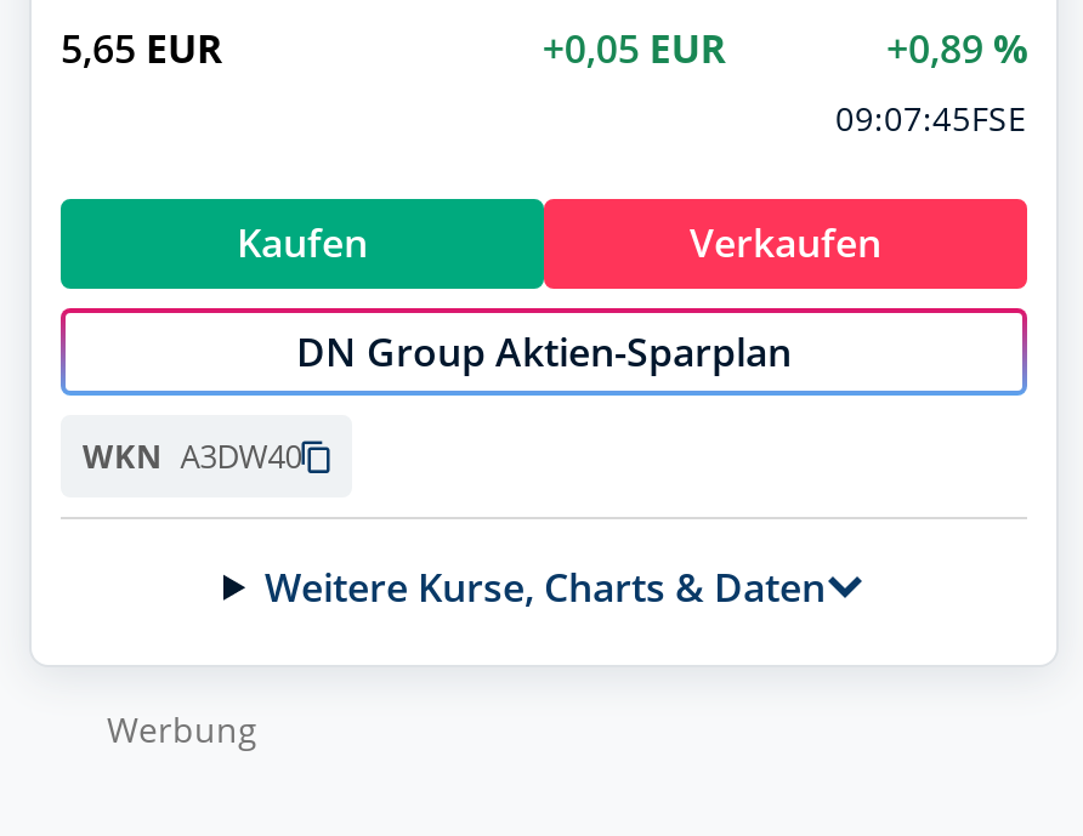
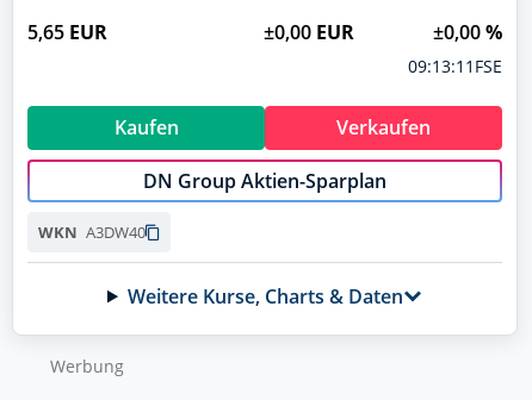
- +0,05 EUR
+ ±0,00 EUR

- +0,89 %
+ ±0,00 %

- 09:07:45FSE
+ 09:13:11FSE
